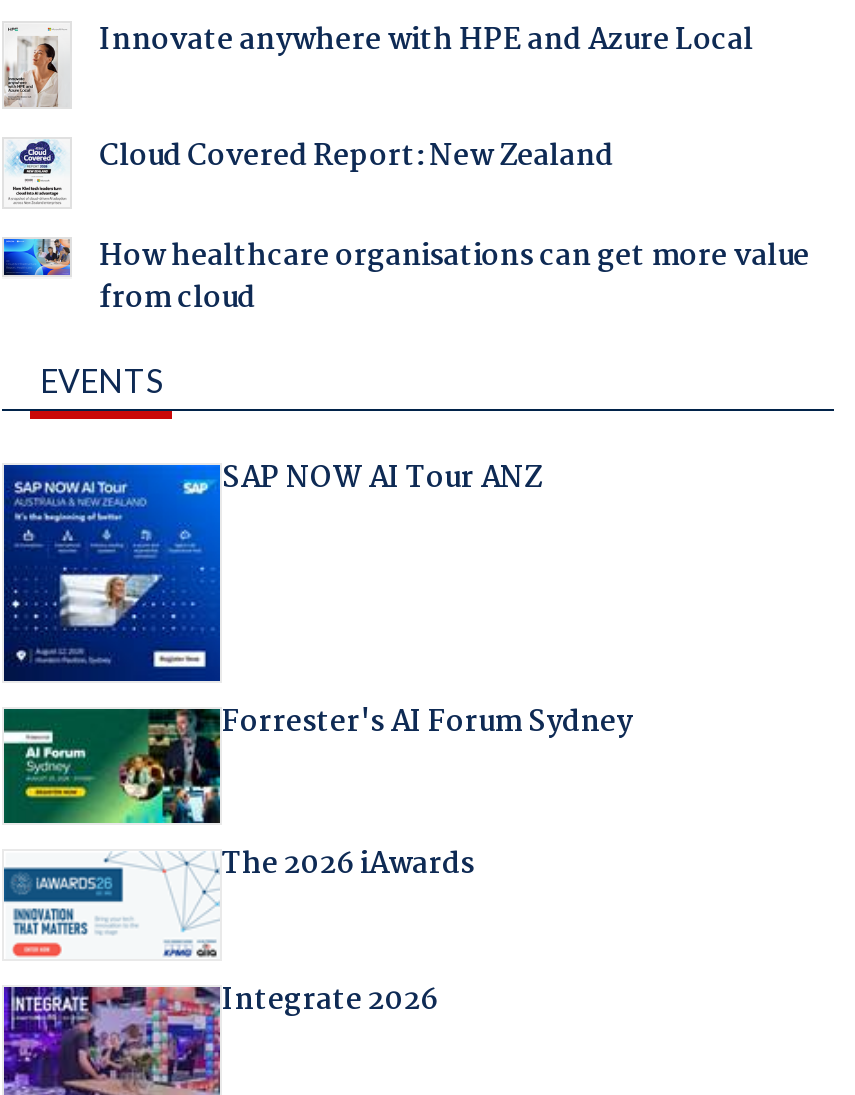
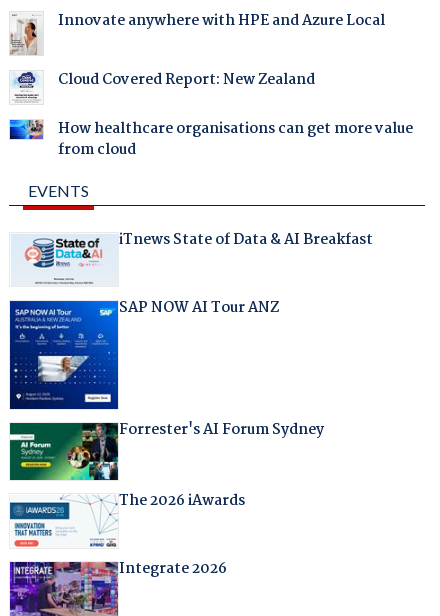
+ [image]
+ iTnews State of Data & AI Breakfast
